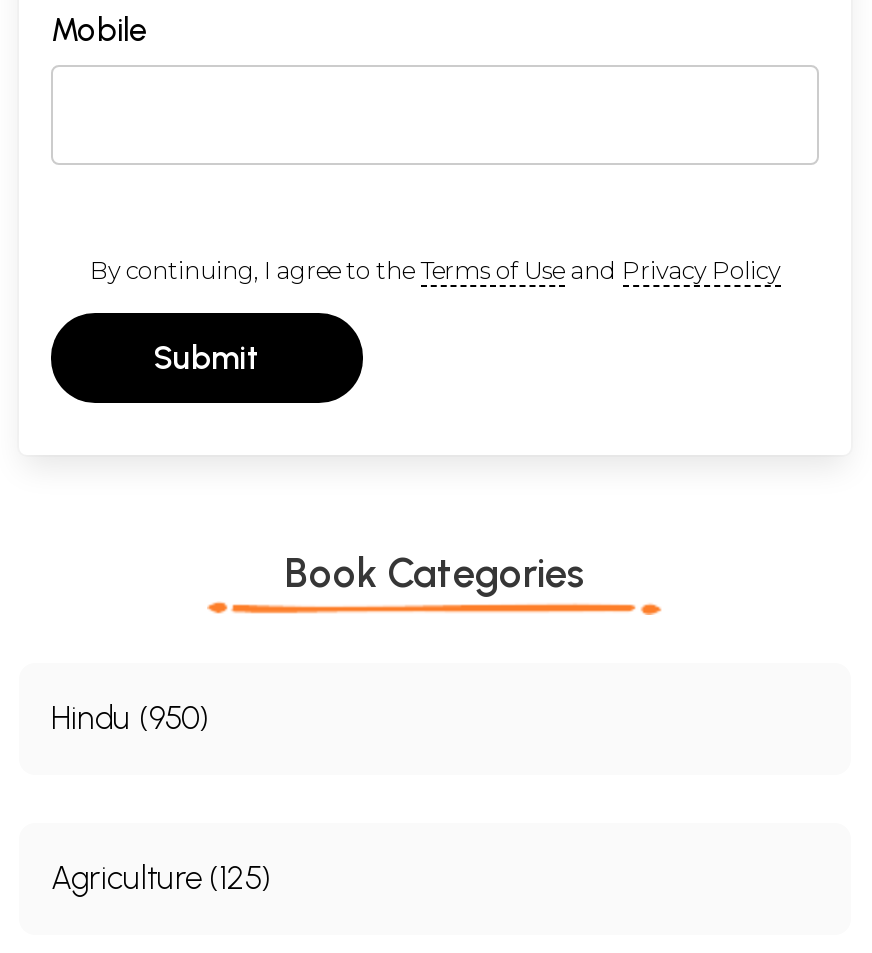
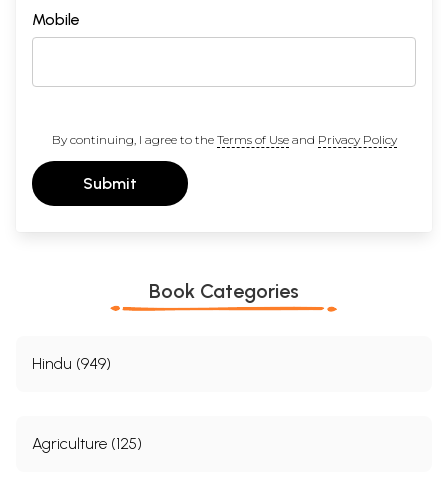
- Hindu (950)
+ Hindu (949)
